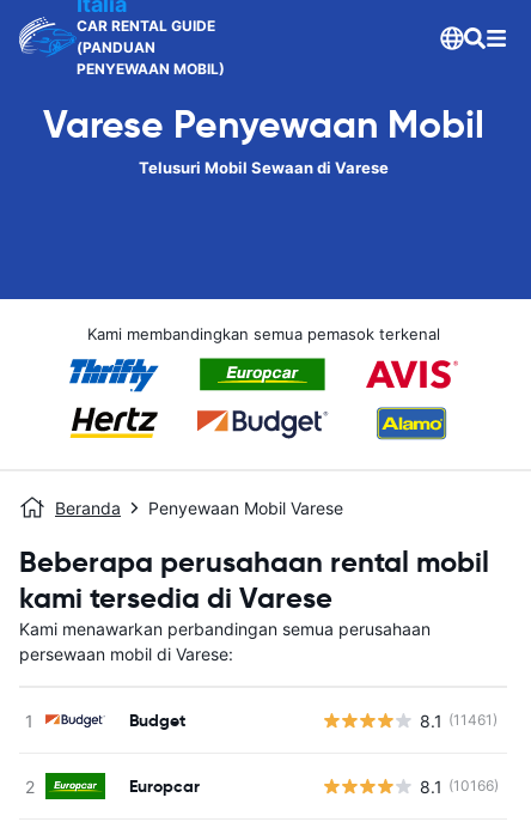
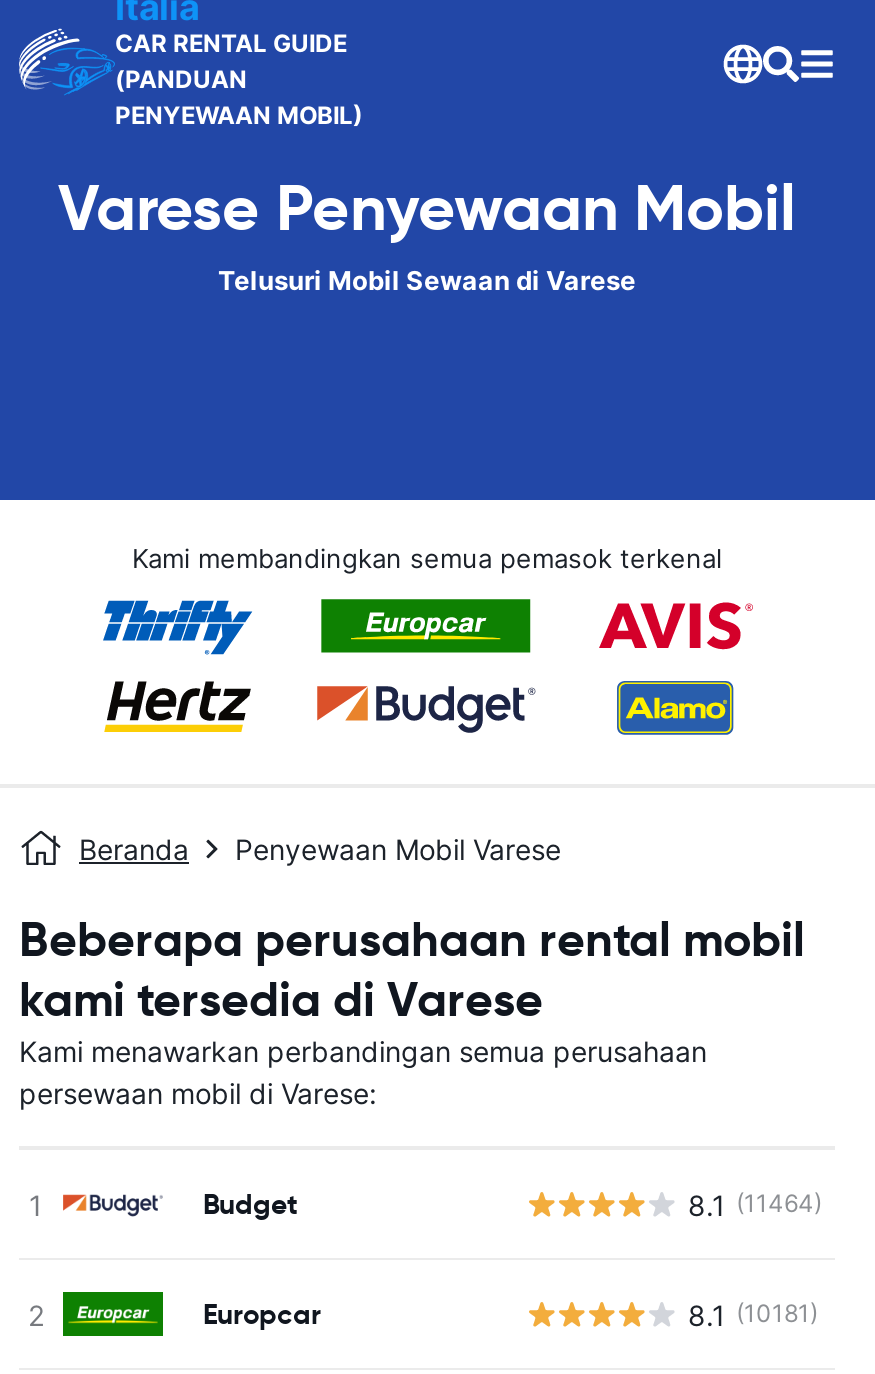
- 8.1 (11461)
+ 8.1 (11464)

- 8.1 (10166)
+ 8.1 (10181)
